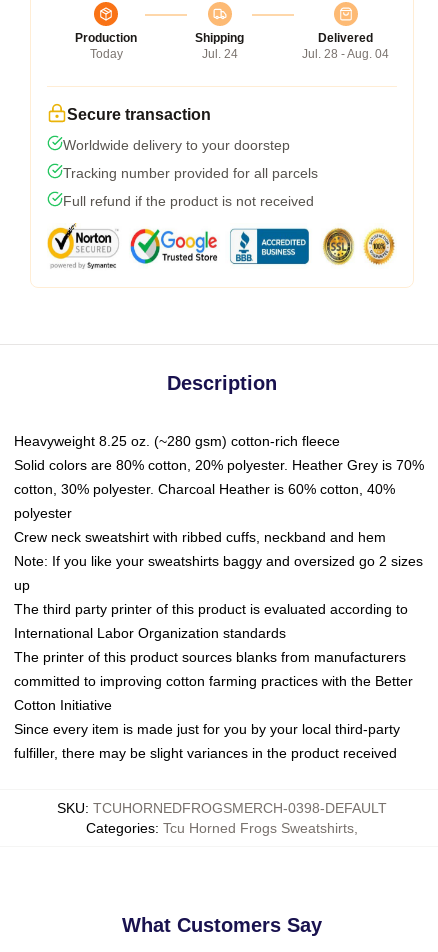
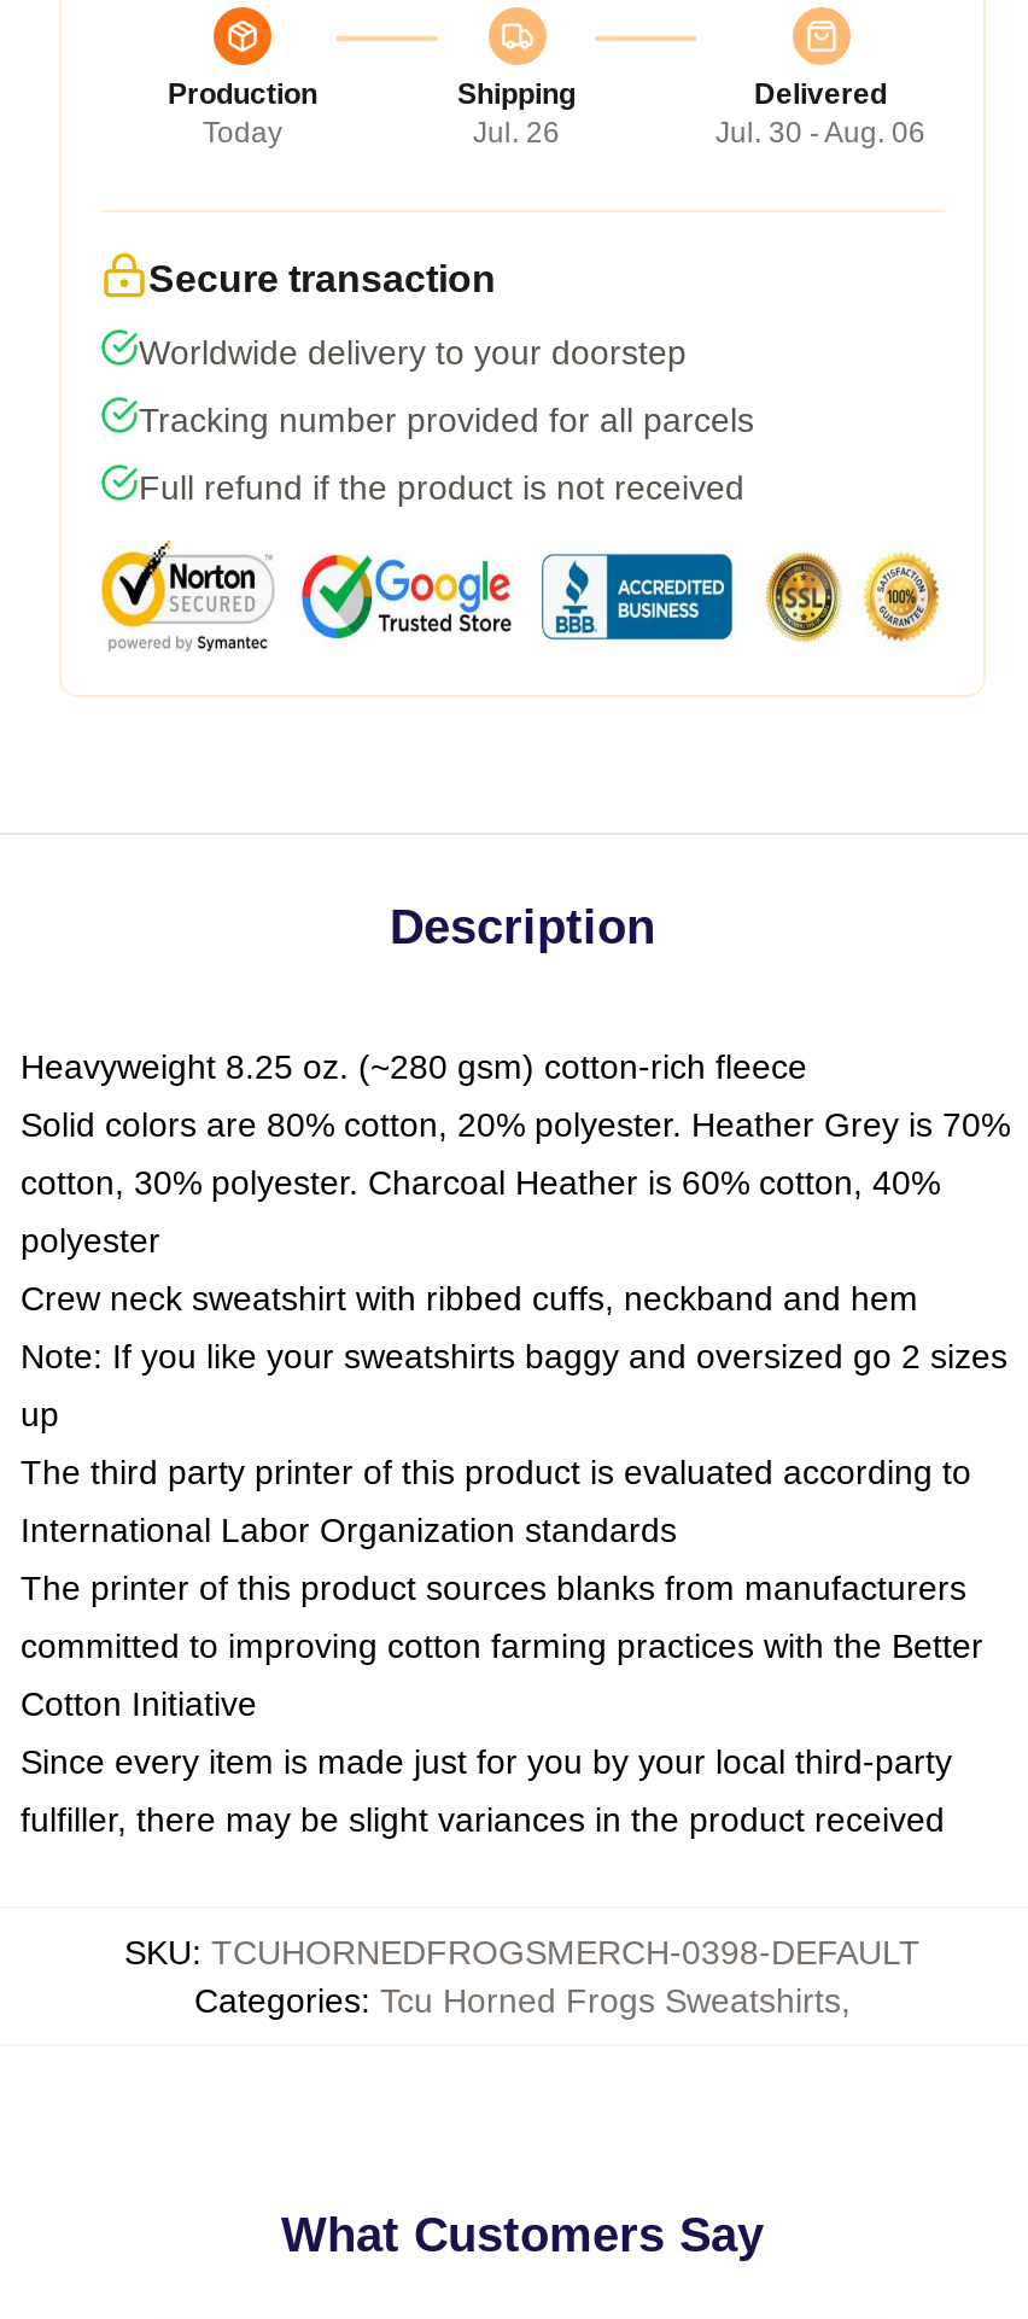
- Jul. 24
+ Jul. 26

- Jul. 28 - Aug. 04
+ Jul. 30 - Aug. 06
